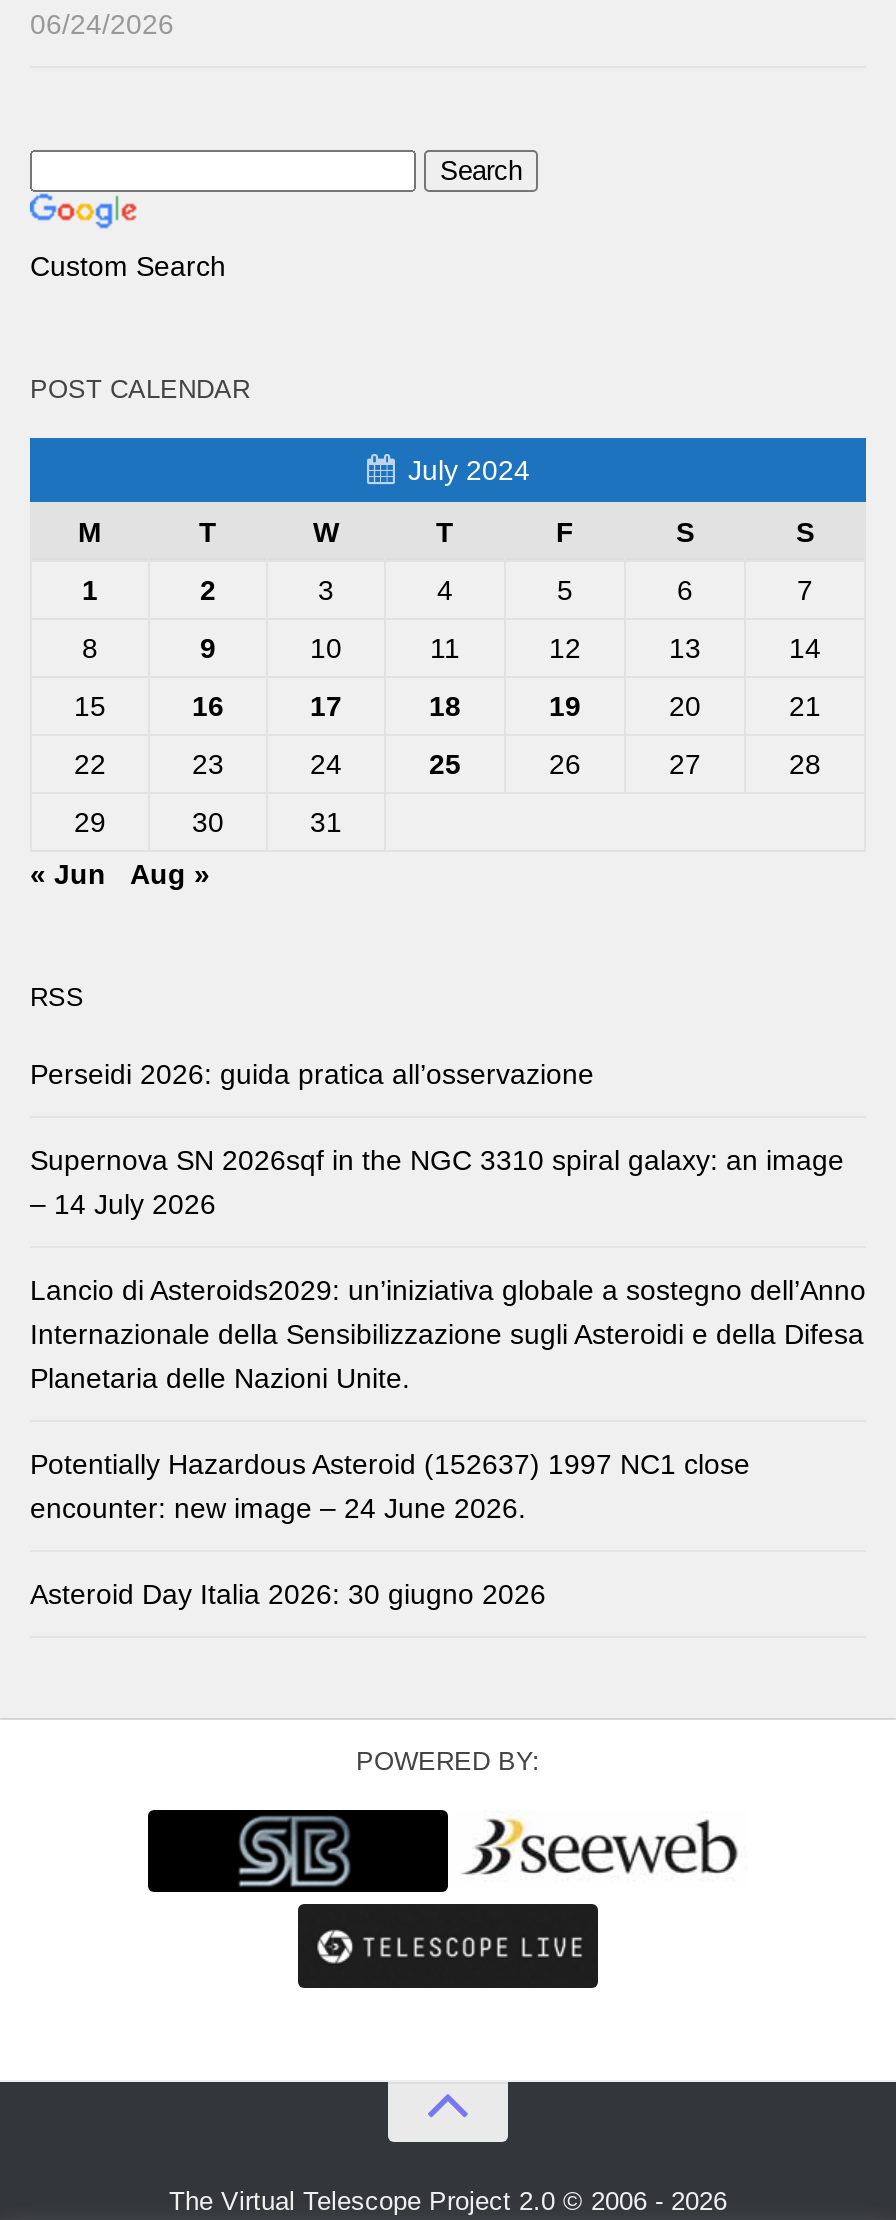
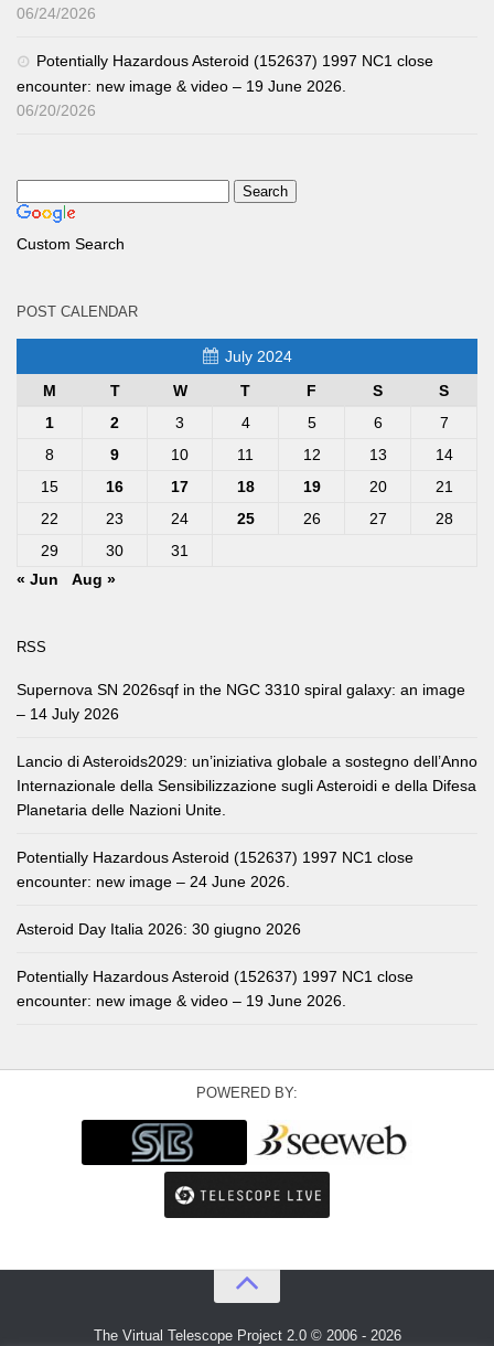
+ Potentially Hazardous Asteroid (152637) 1997 NC1 close
+ encounter: new image & video – 19 June 2026.
+ 06/20/2026

- Perseidi 2026: guida pratica all’osservazione

+ Potentially Hazardous Asteroid (152637) 1997 NC1 close
+ encounter: new image & video – 19 June 2026.
